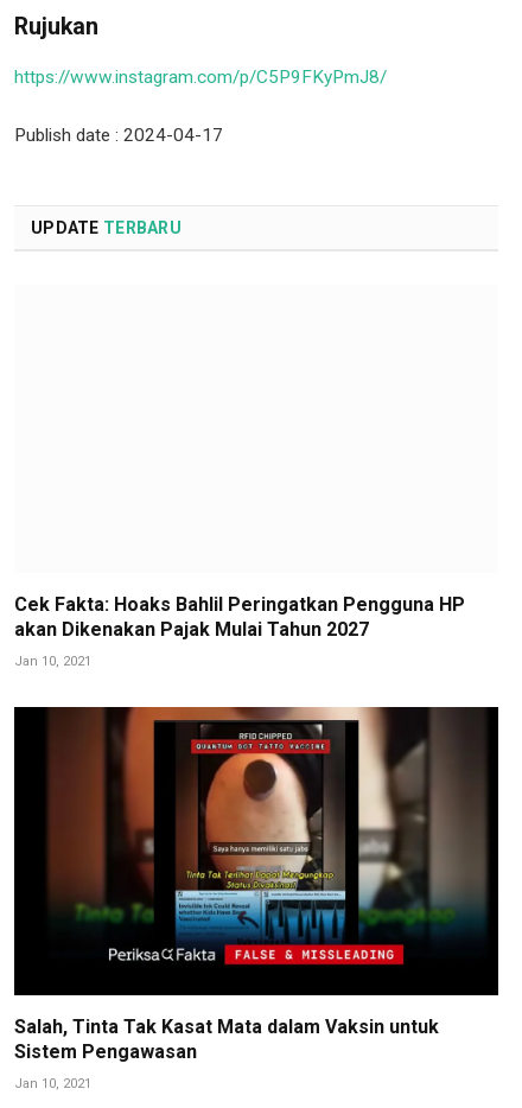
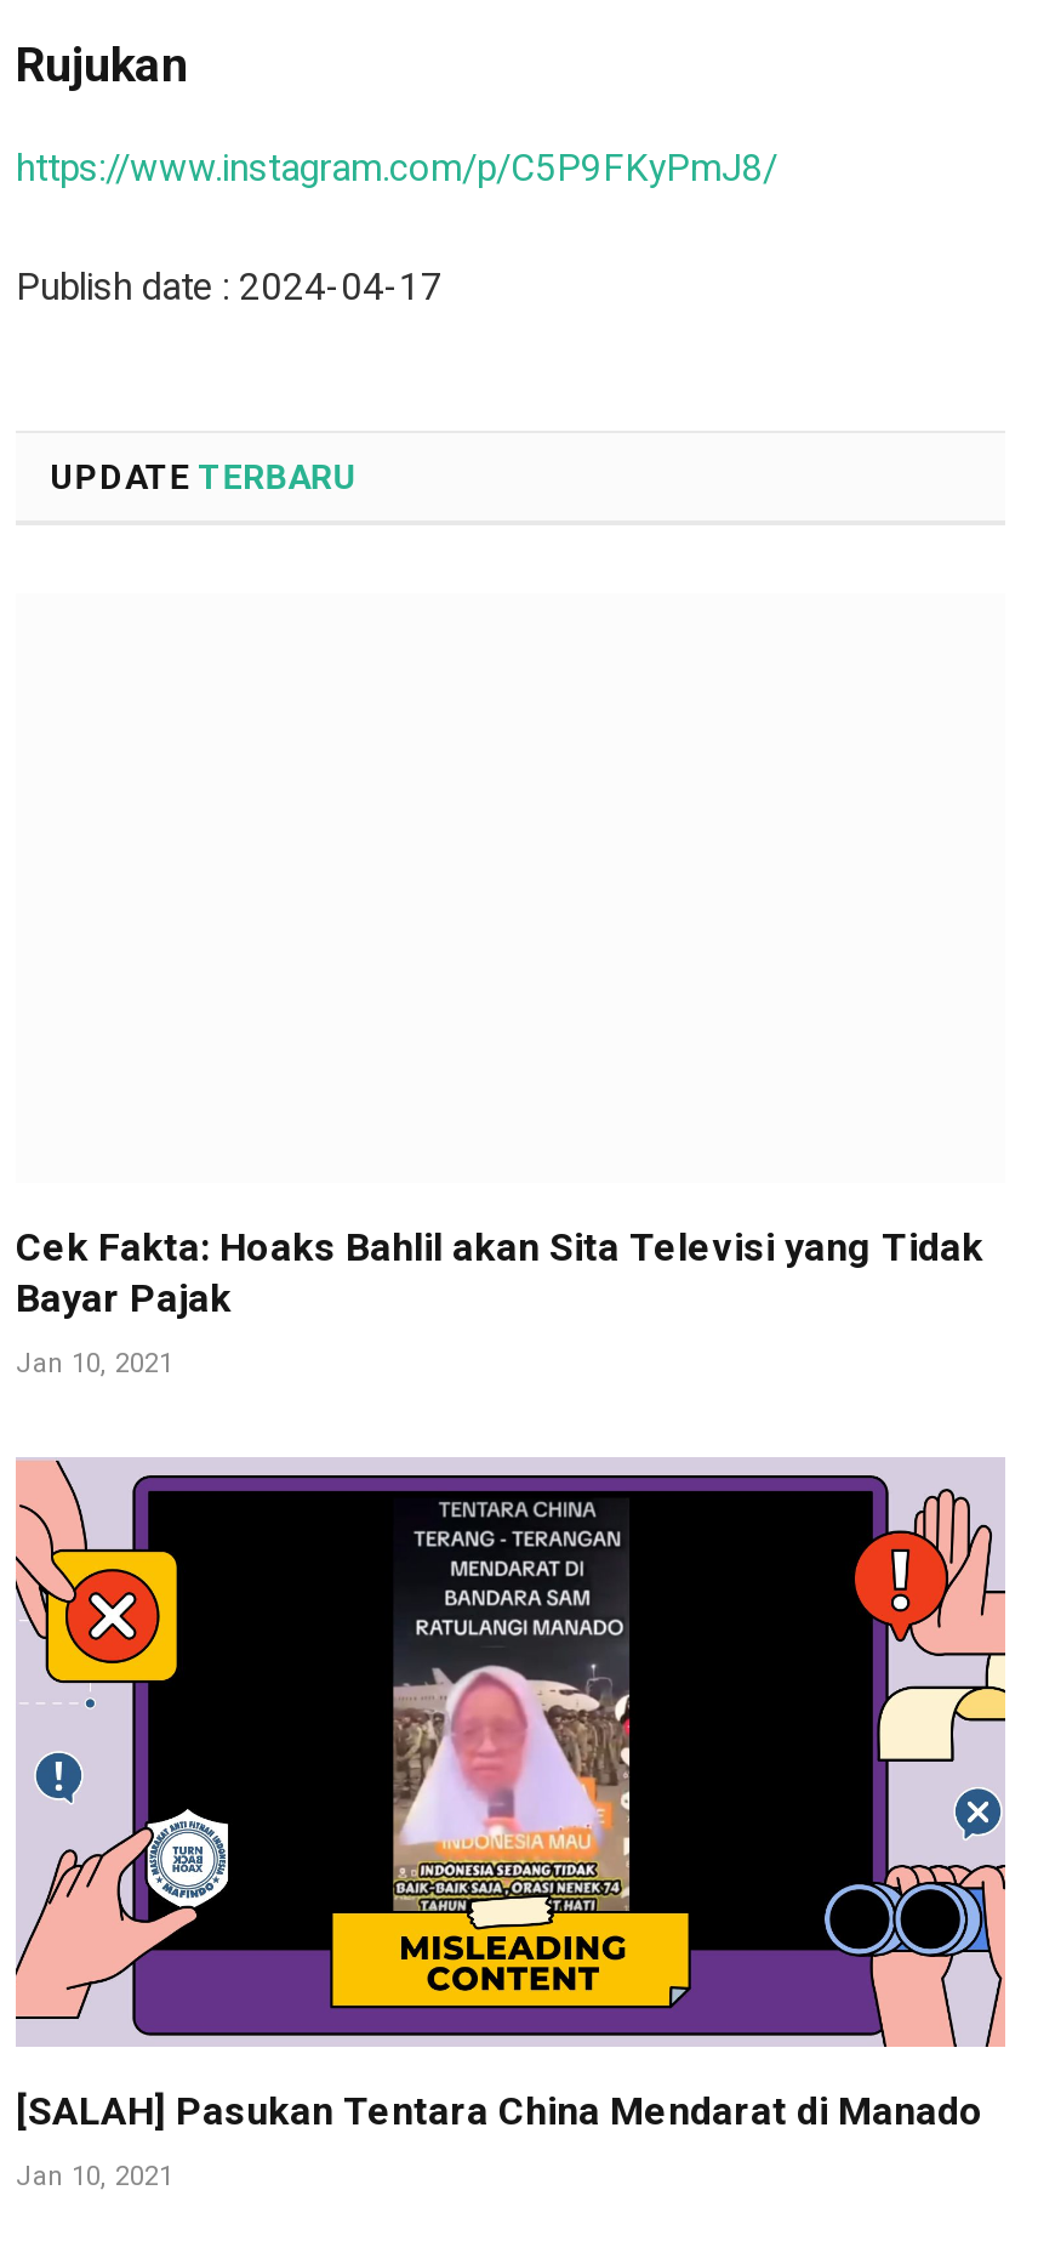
- Cek Fakta: Hoaks Bahlil Peringatkan Pengguna HP
- akan Dikenakan Pajak Mulai Tahun 2027
+ Cek Fakta: Hoaks Bahlil akan Sita Televisi yang Tidak
+ Bayar Pajak

- [image]
- Salah, Tinta Tak Kasat Mata dalam Vaksin untuk
- Sistem Pengawasan
+ [image]
+ [SALAH] Pasukan Tentara China Mendarat di Manado
